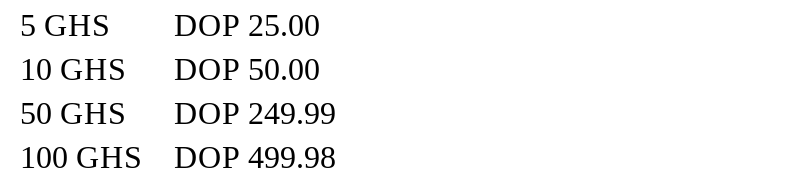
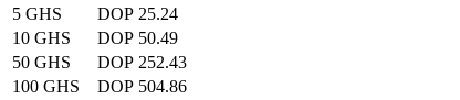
- 5 GHS DOP 25.00
+ 5 GHS DOP 25.24

- 10 GHS DOP 50.00
+ 10 GHS DOP 50.49

- 50 GHS DOP 249.99
+ 50 GHS DOP 252.43

- 100 GHS DOP 499.98
+ 100 GHS DOP 504.86
